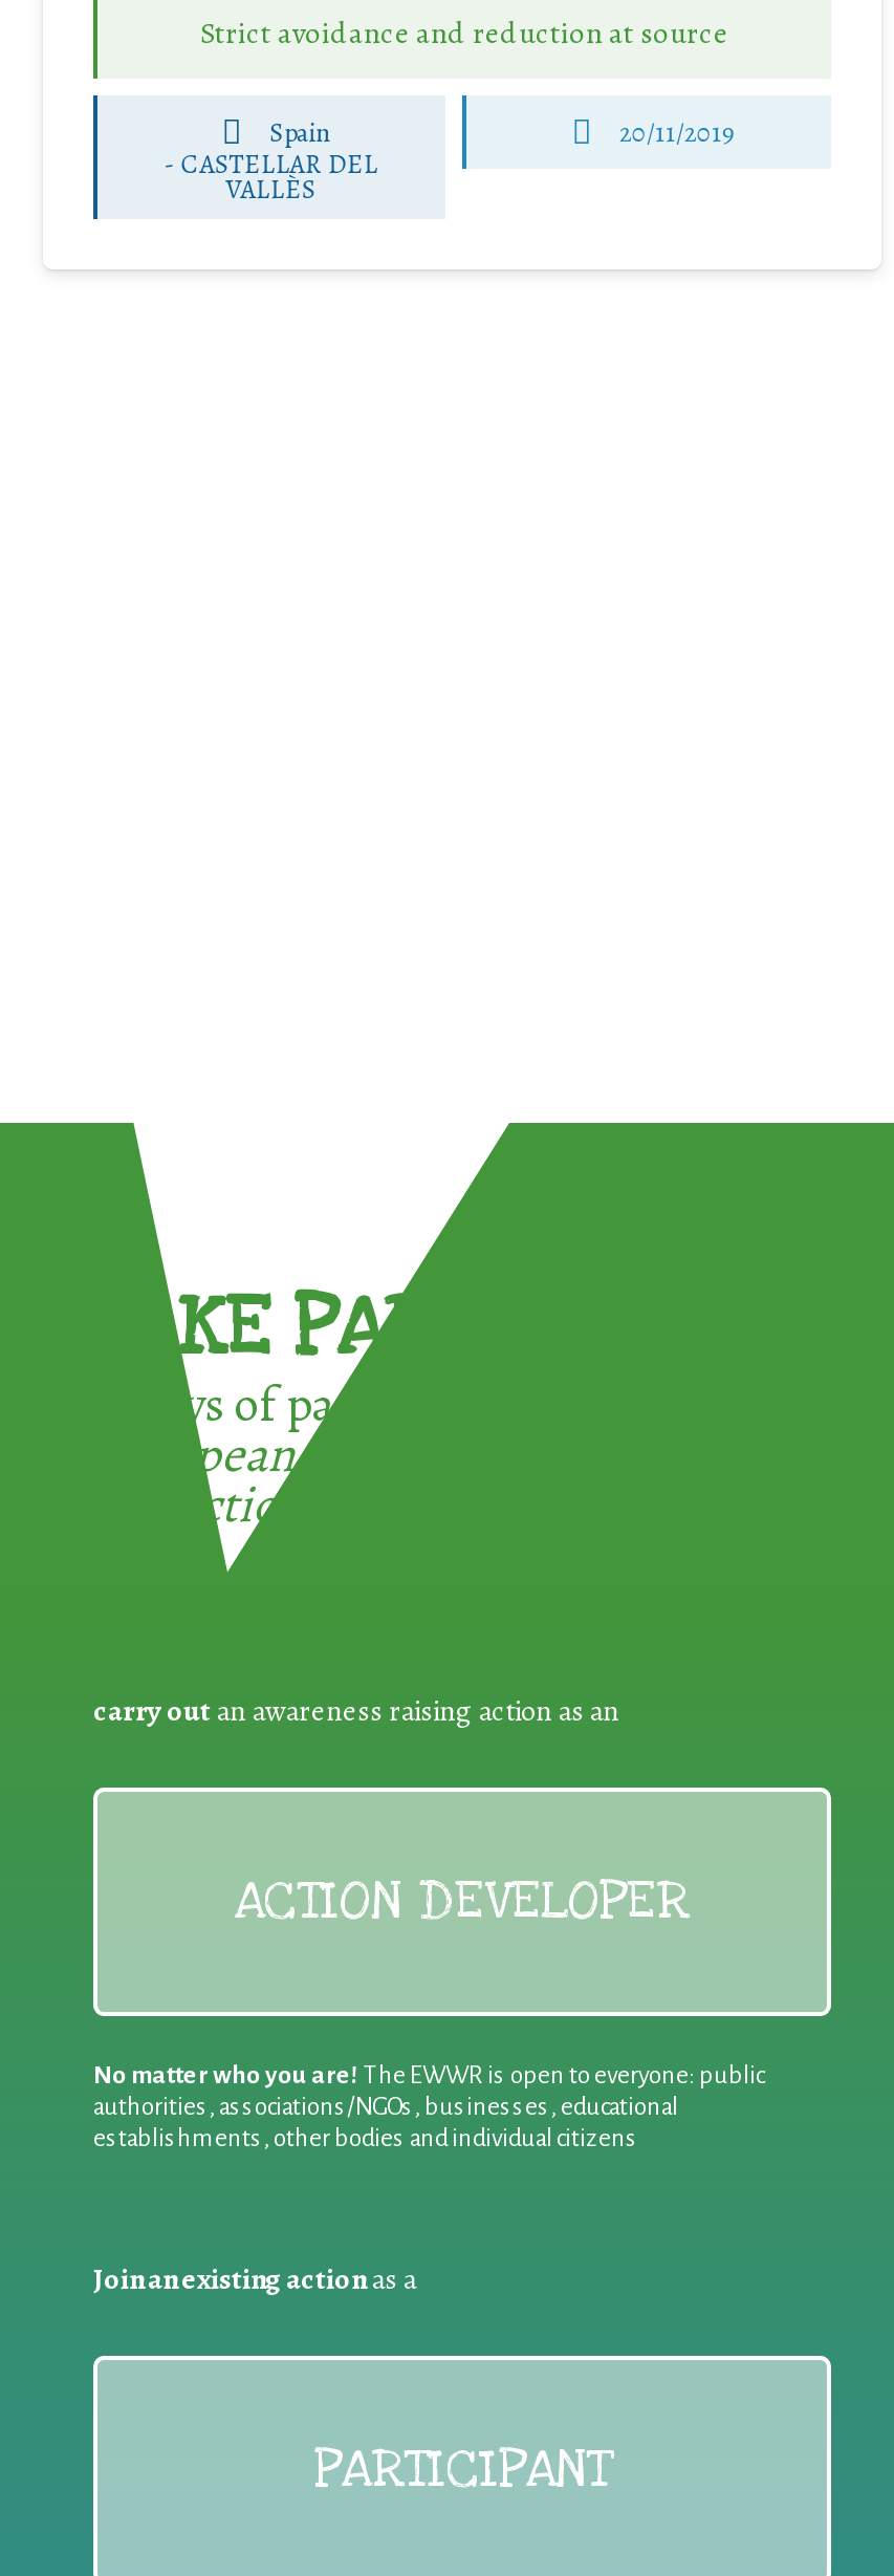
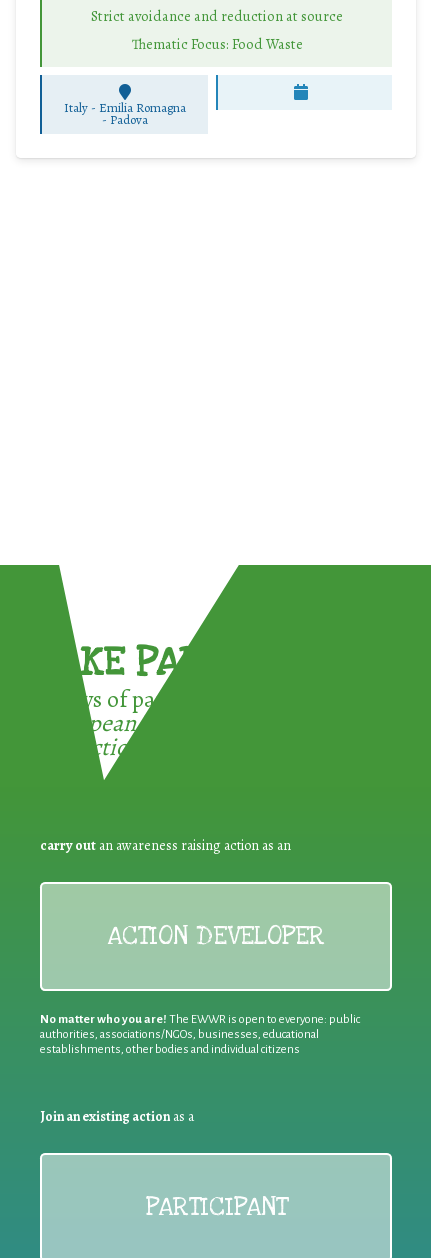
- Spain
- - CASTELLAR DEL
- VALLÈS
+ Thematic Focus: Food Waste

- 20/11/2019
+ Italy - Emilia Romagna
+ -Padova
